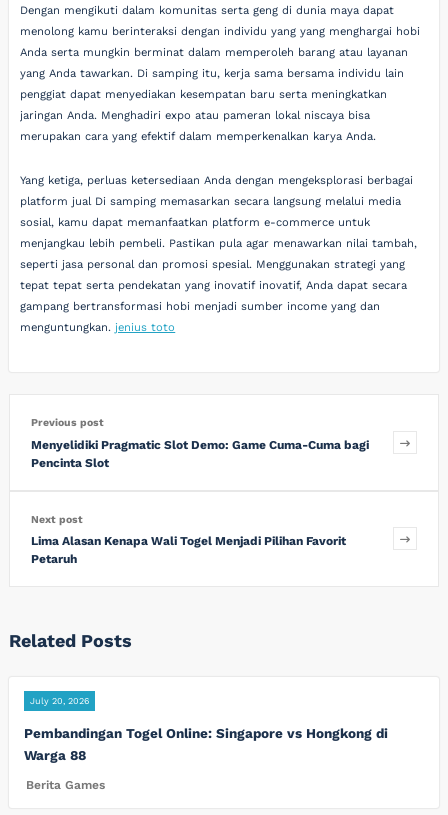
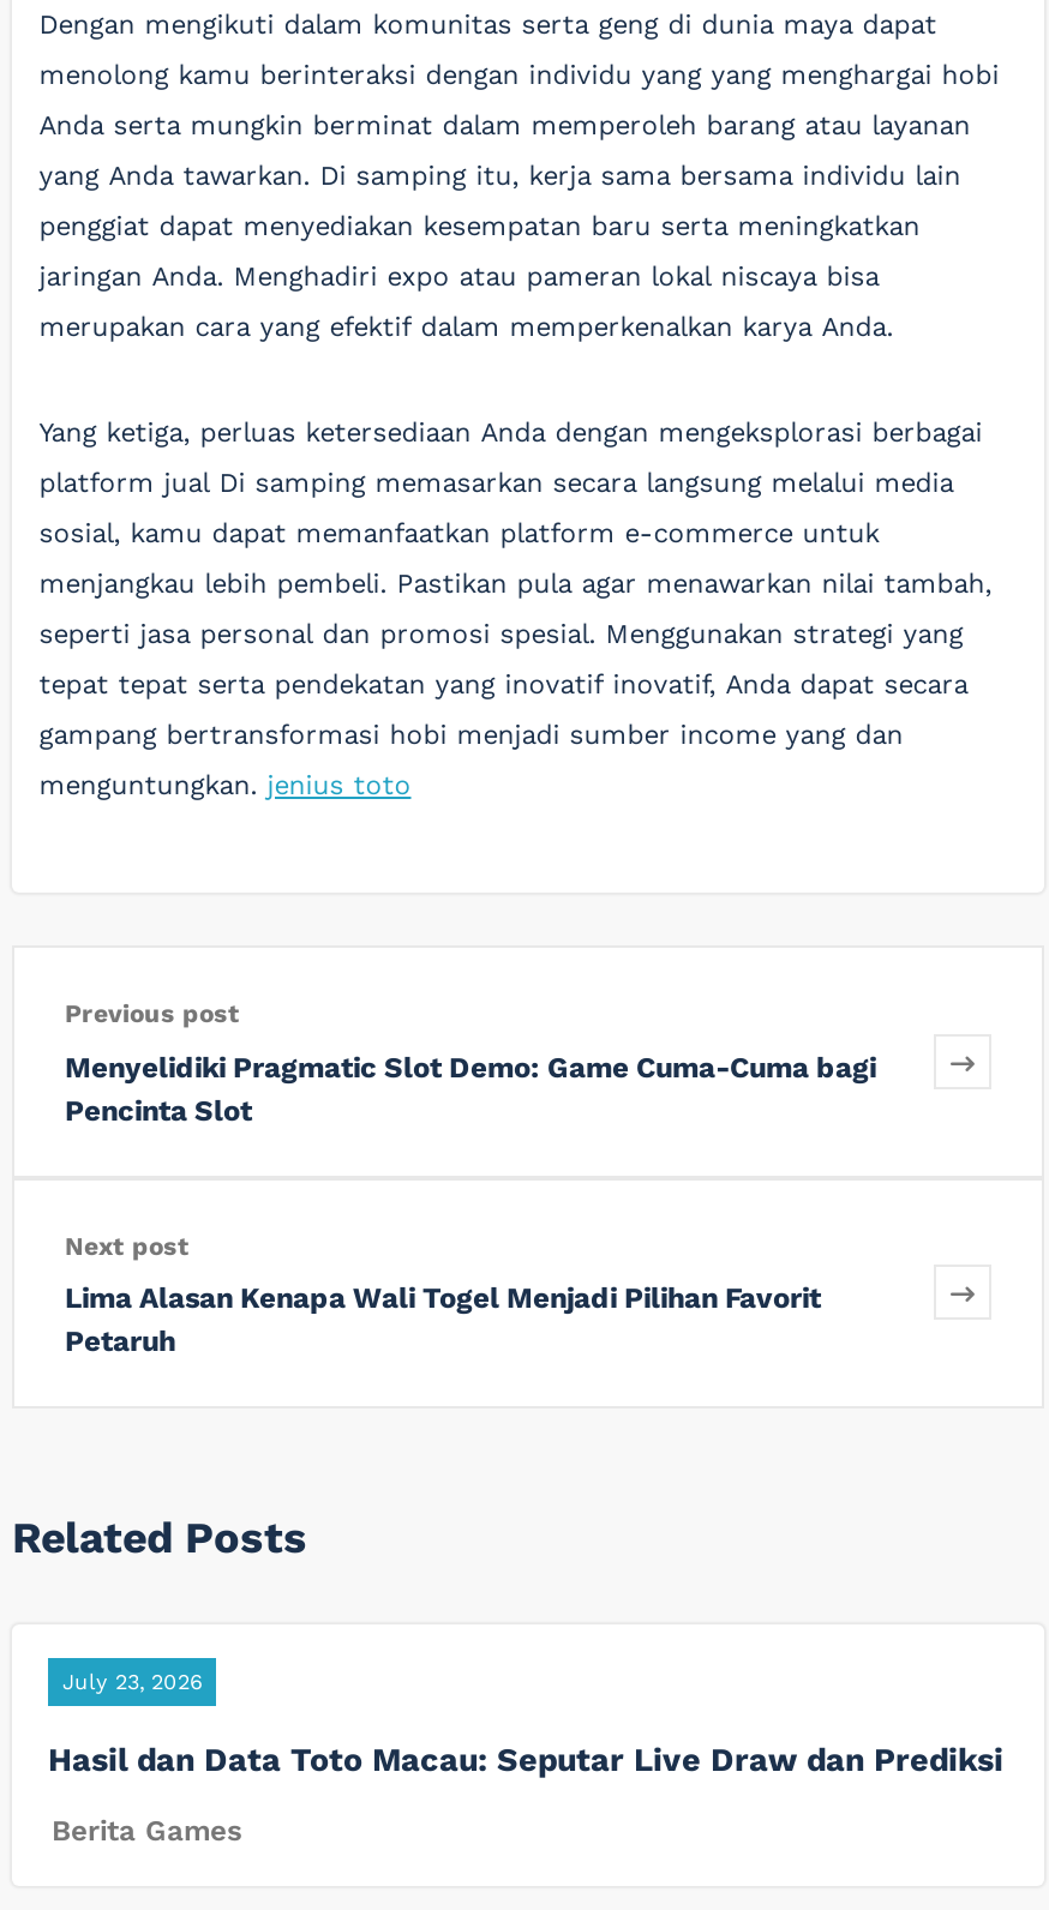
- July 20, 2026
+ July 23, 2026

- Pembandingan Togel Online: Singapore vs Hongkong di
- Warga 88
+ Hasil dan Data Toto Macau: Seputar Live Draw dan Prediksi
